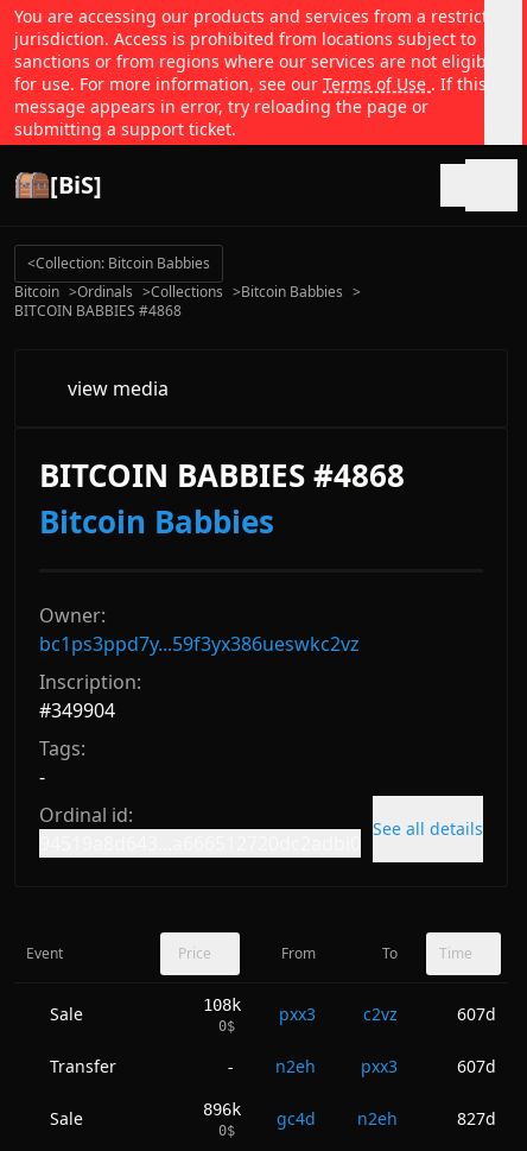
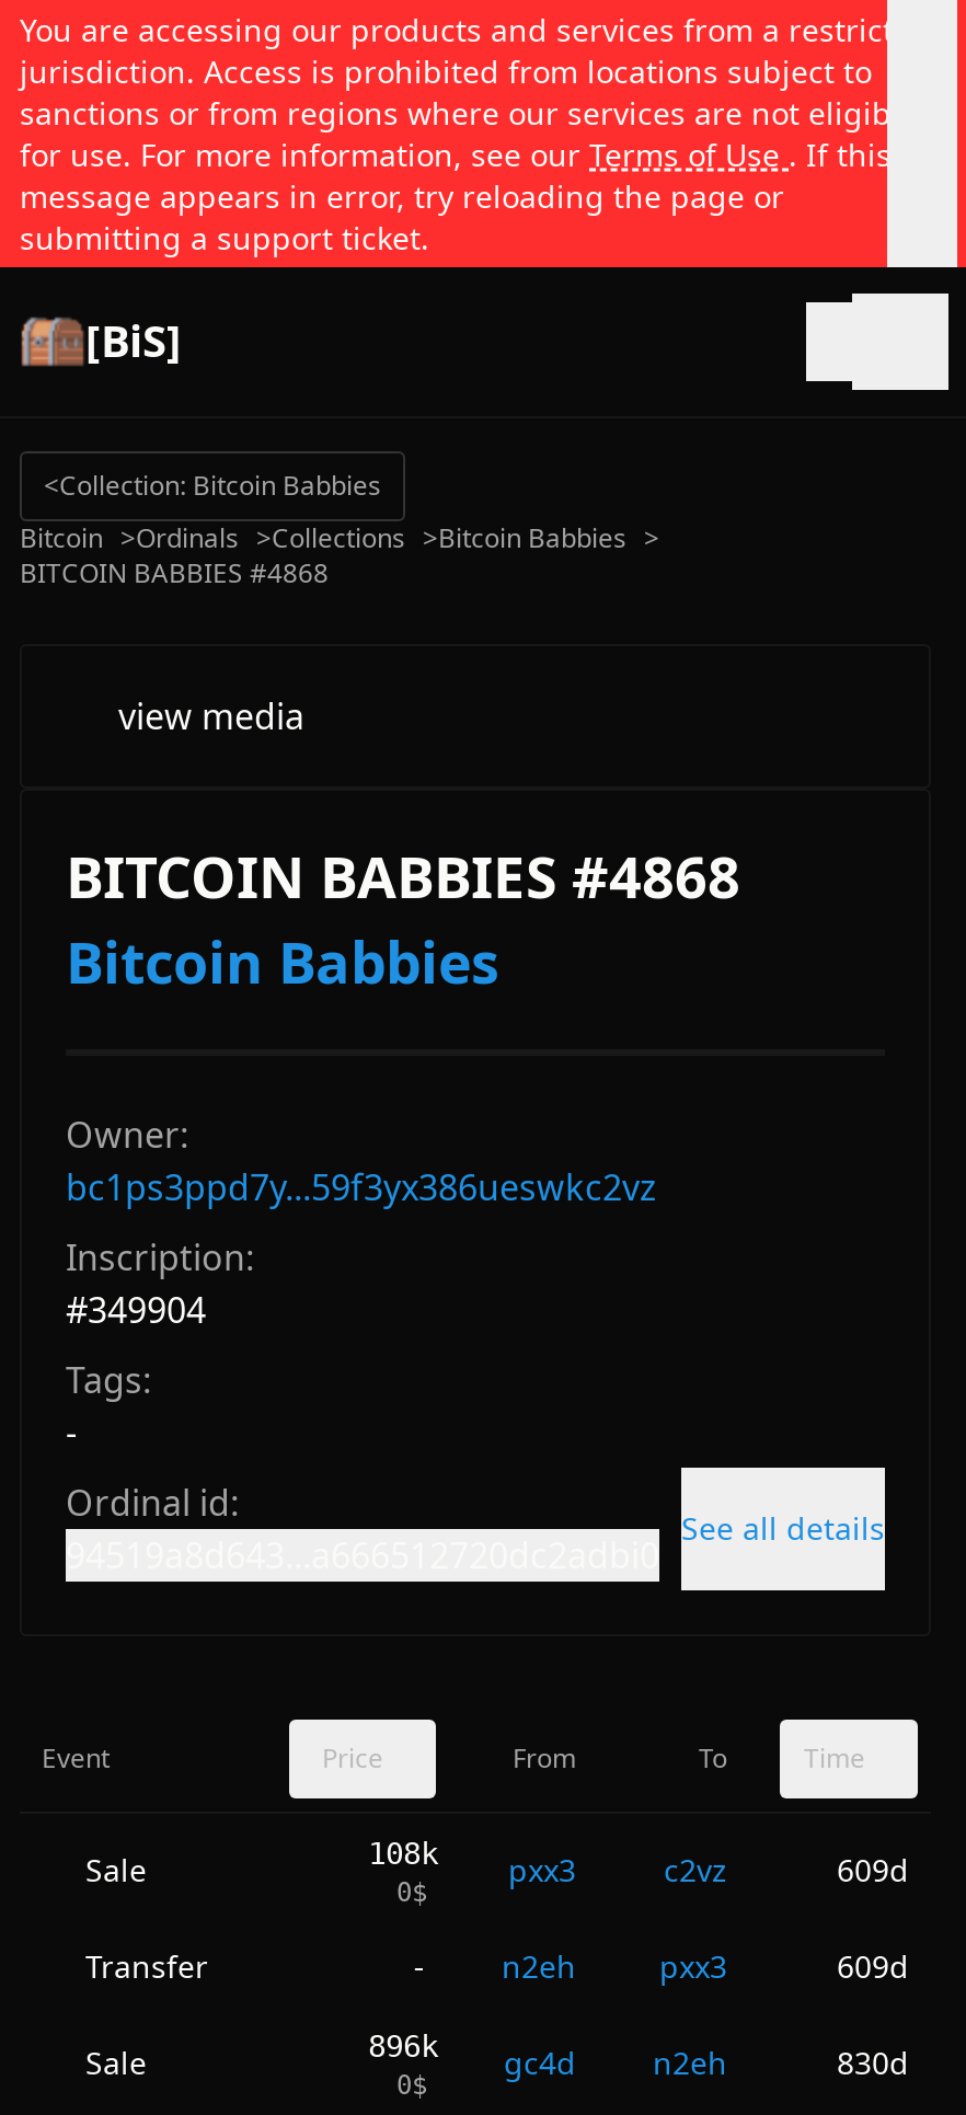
- 607d
+ 609d

- 607d
+ 609d

- 827d
+ 830d
